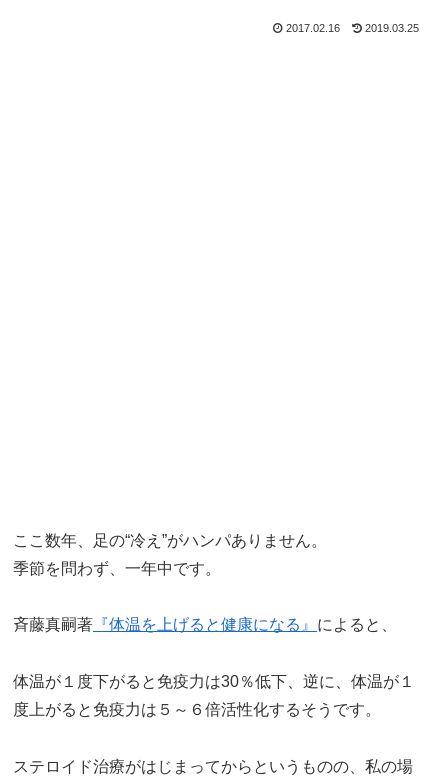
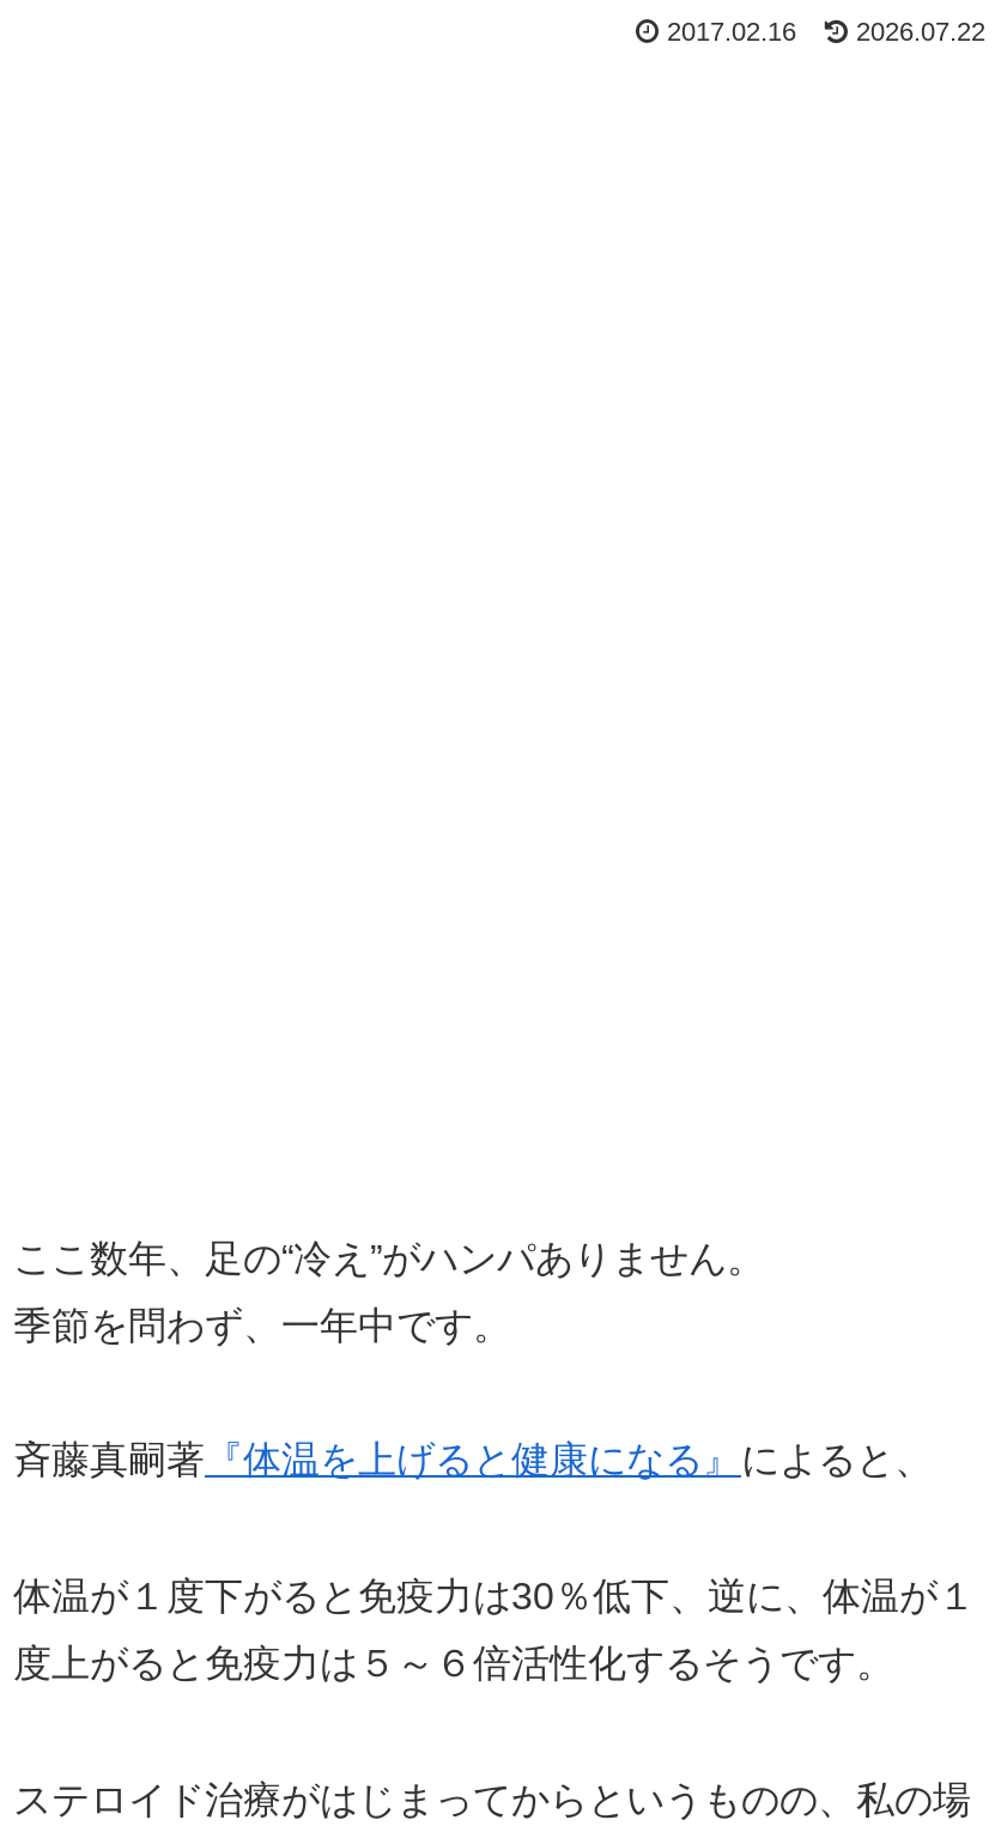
- 2019.03.25
+ 2026.07.22
